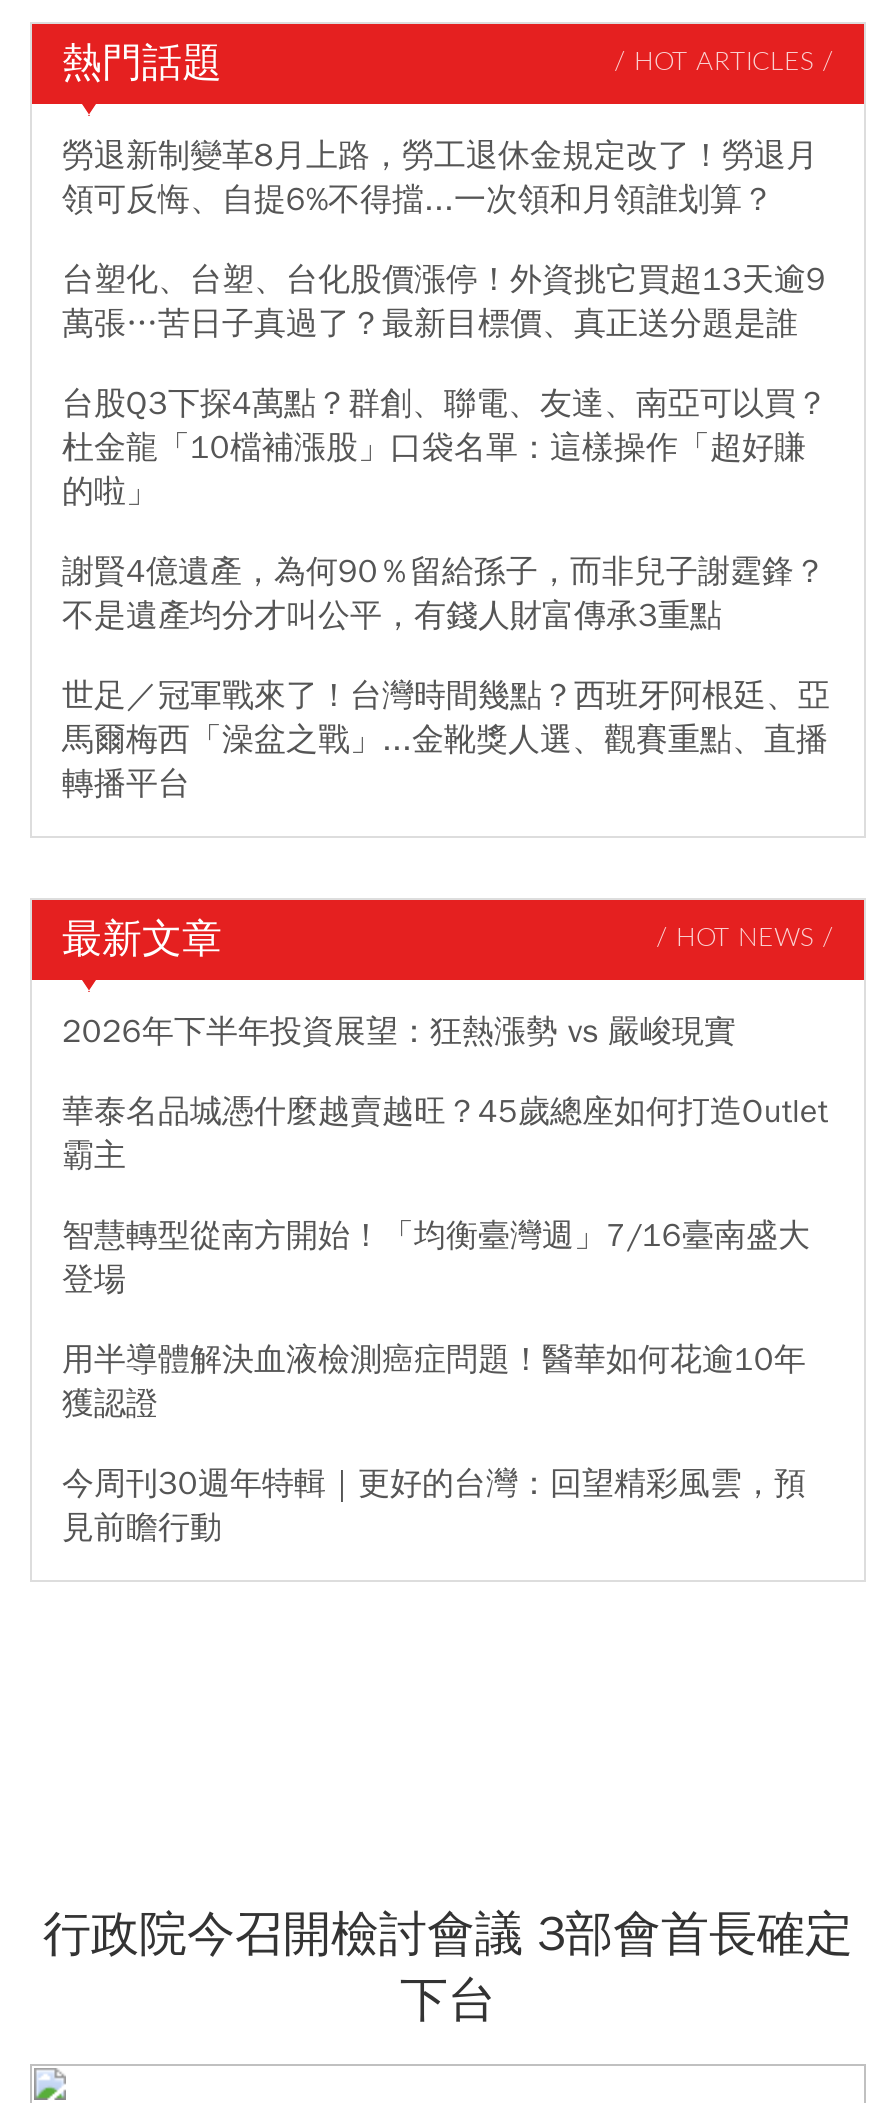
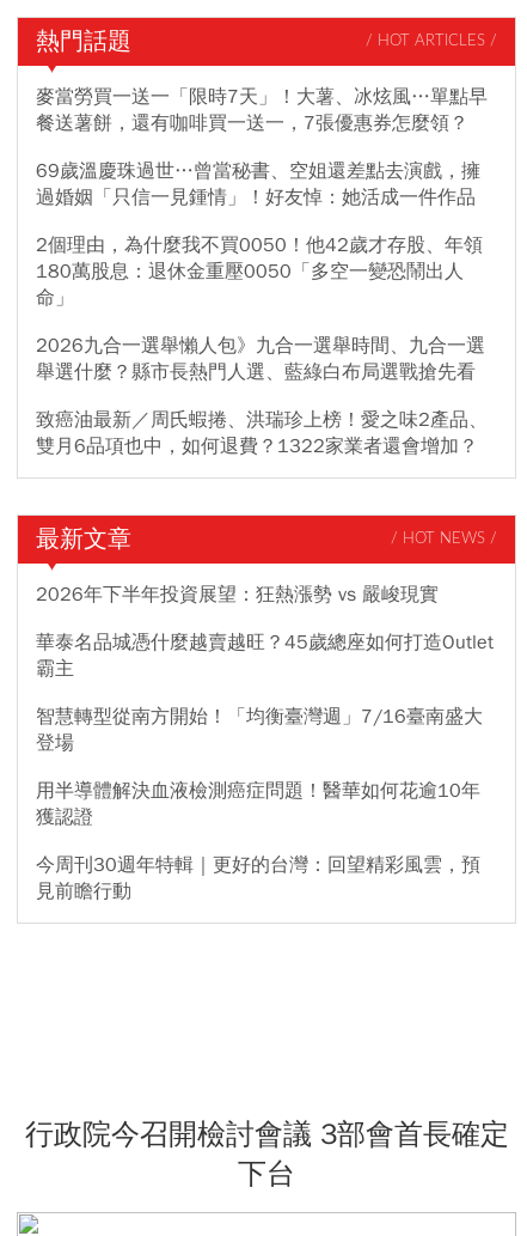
- 勞退新制變革8月上路，勞工退休金規定改了！勞退月
- 領可反悔、自提6%不得擋...一次領和月領誰划算？
+ 麥當勞買一送一「限時7天」！大薯、冰炫風…單點早
+ 餐送薯餅，還有咖啡買一送一，7張優惠券怎麼領？

- 台塑化、台塑、台化股價漲停！外資挑它買超13天逾9
- 萬張…苦日子真過了？最新目標價、真正送分題是誰
+ 69歲溫慶珠過世…曾當秘書、空姐還差點去演戲，擁
+ 過婚姻「只信一見鍾情」！好友悼：她活成一件作品

- 台股Q3下探4萬點？群創、聯電、友達、南亞可以買？
- 杜金龍「10檔補漲股」口袋名單：這樣操作「超好賺
- 的啦」
+ 2個理由，為什麼我不買0050！他42歲才存股、年領
+ 180萬股息：退休金重壓0050「多空一變恐鬧出人
+ 命」

- 謝賢4億遺產，為何90％留給孫子，而非兒子謝霆鋒？
- 不是遺產均分才叫公平，有錢人財富傳承3重點
+ 2026九合一選舉懶人包》九合一選舉時間、九合一選
+ 舉選什麼？縣市長熱門人選、藍綠白布局選戰搶先看

- 世足／冠軍戰來了！台灣時間幾點？西班牙阿根廷、亞
- 馬爾梅西「澡盆之戰」...金靴獎人選、觀賽重點、直播
- 轉播平台
+ 致癌油最新／周氏蝦捲、洪瑞珍上榜！愛之味2產品、
+ 雙月6品項也中，如何退費？1322家業者還會增加？
